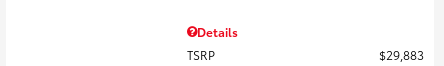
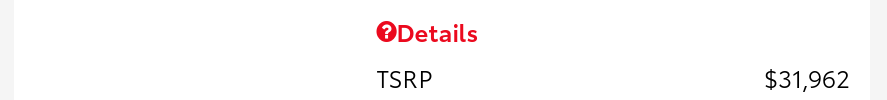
- $29,883
+ $31,962
